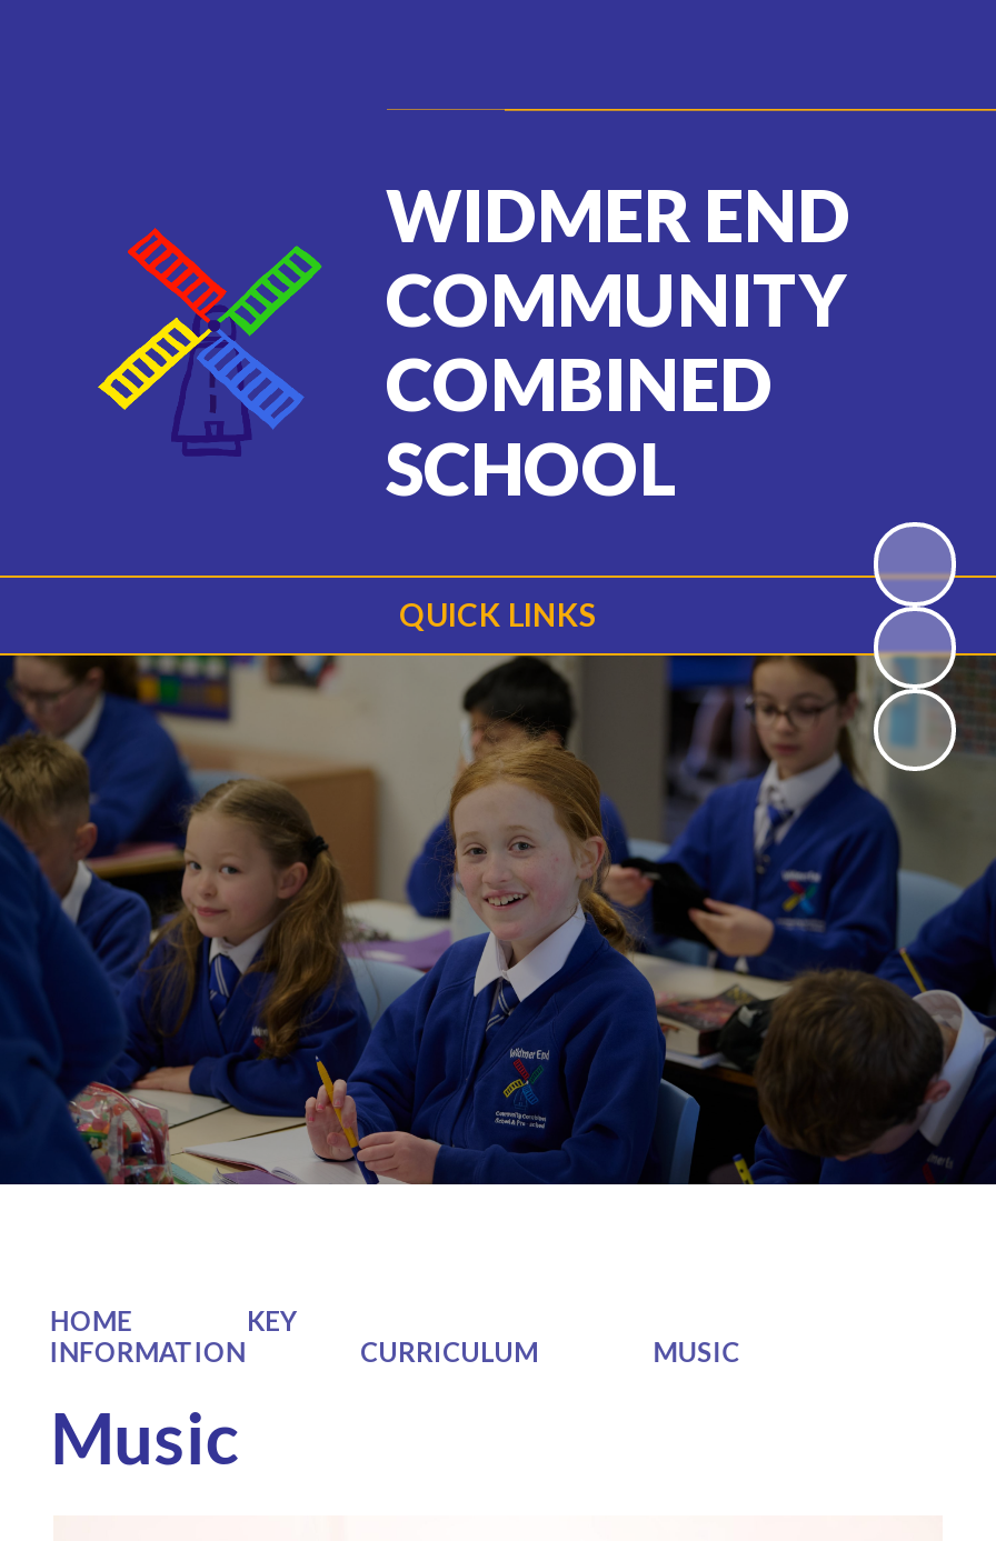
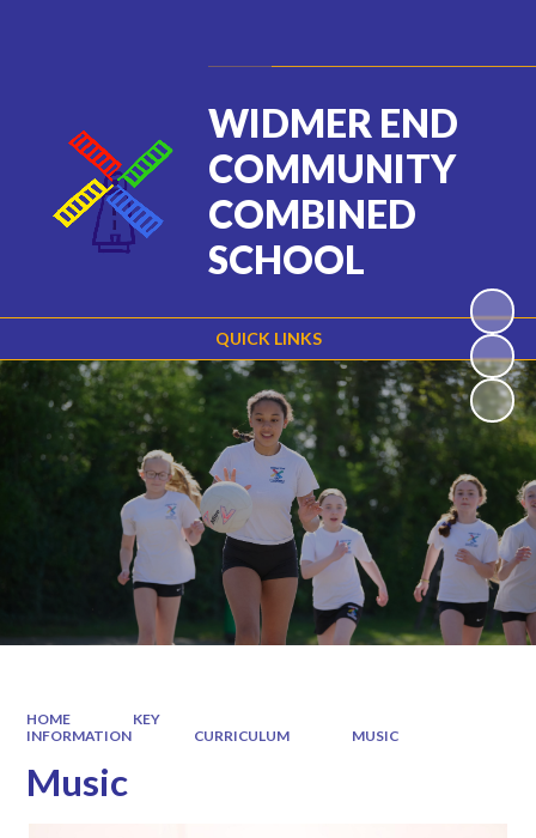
- [image]
+ [image]
